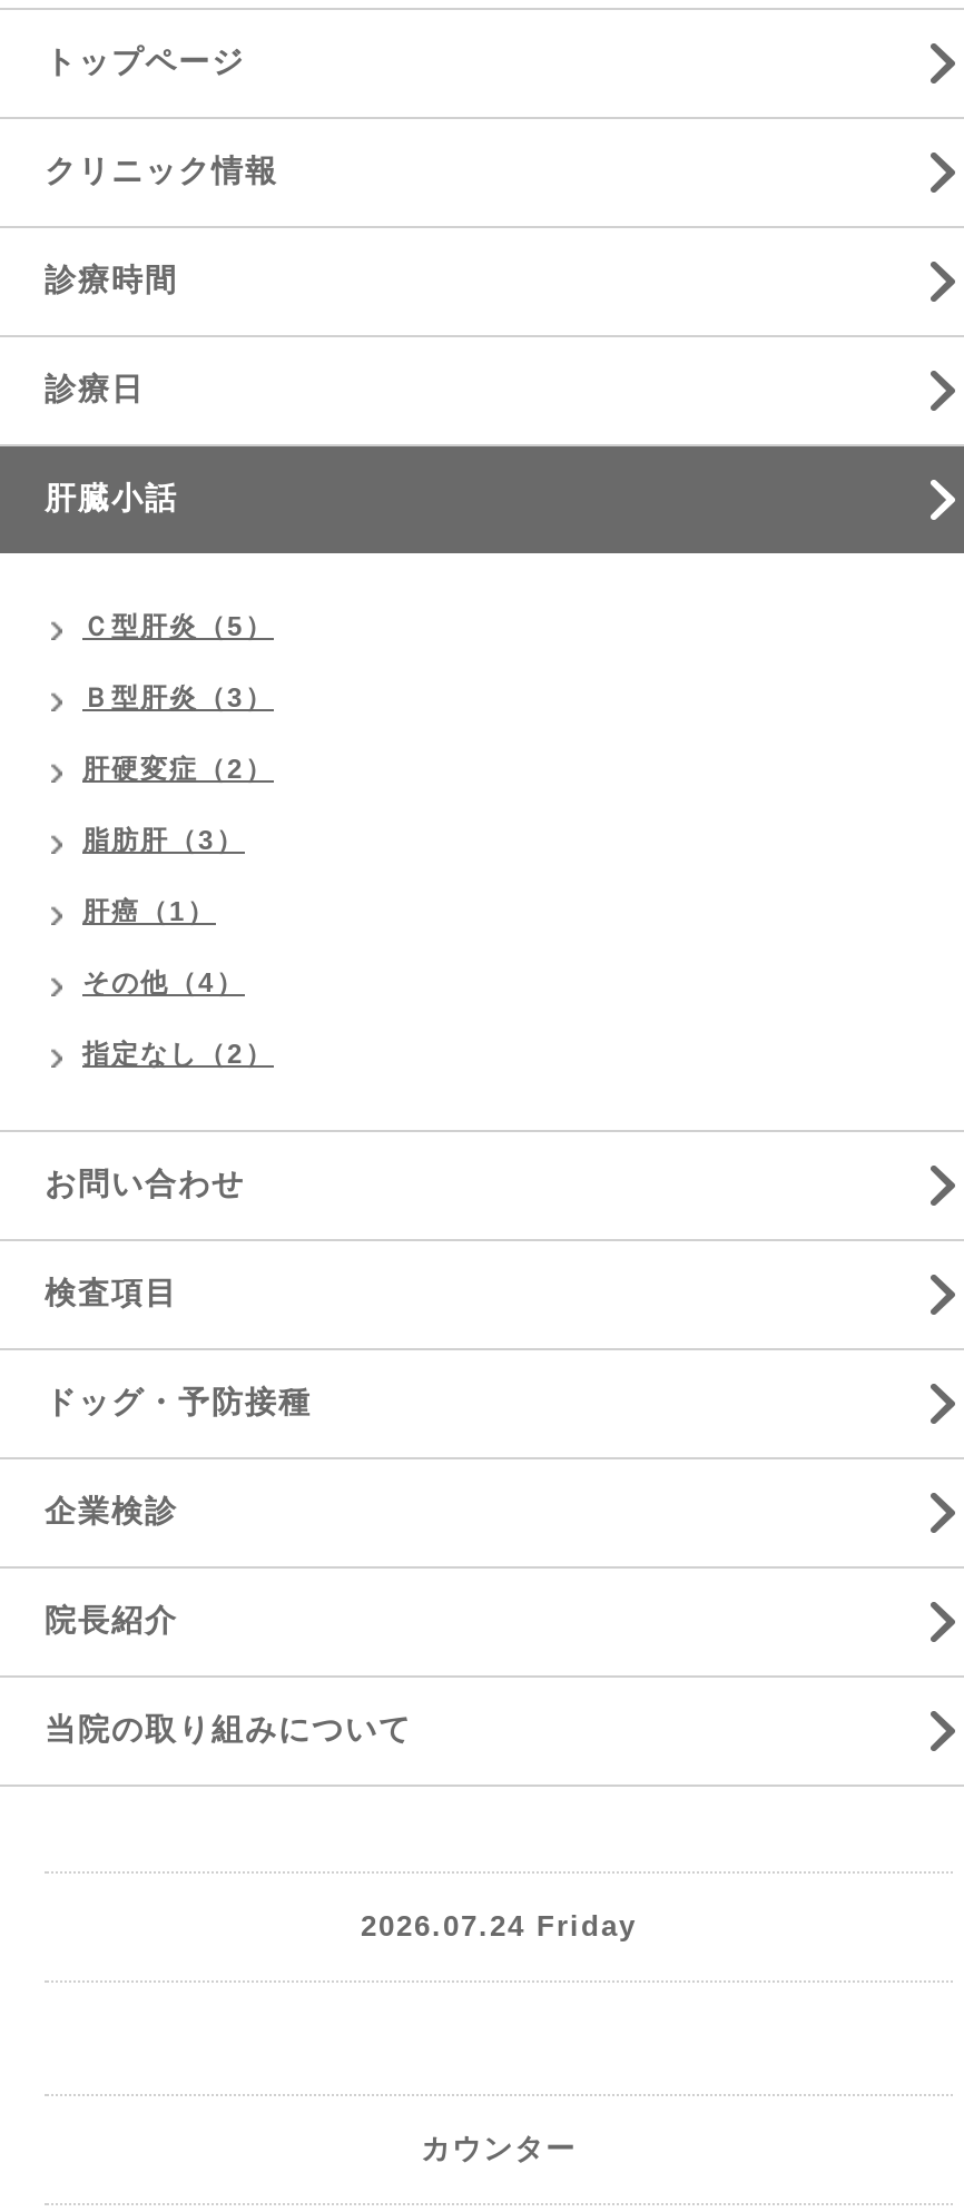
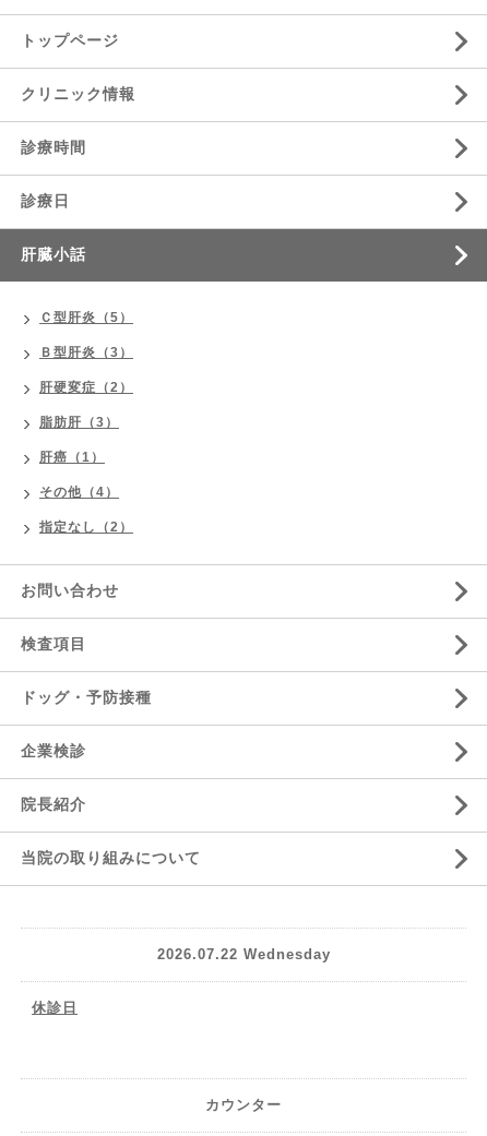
- 2026.07.24 Friday
+ 2026.07.22 Wednesday
+ 休診日
